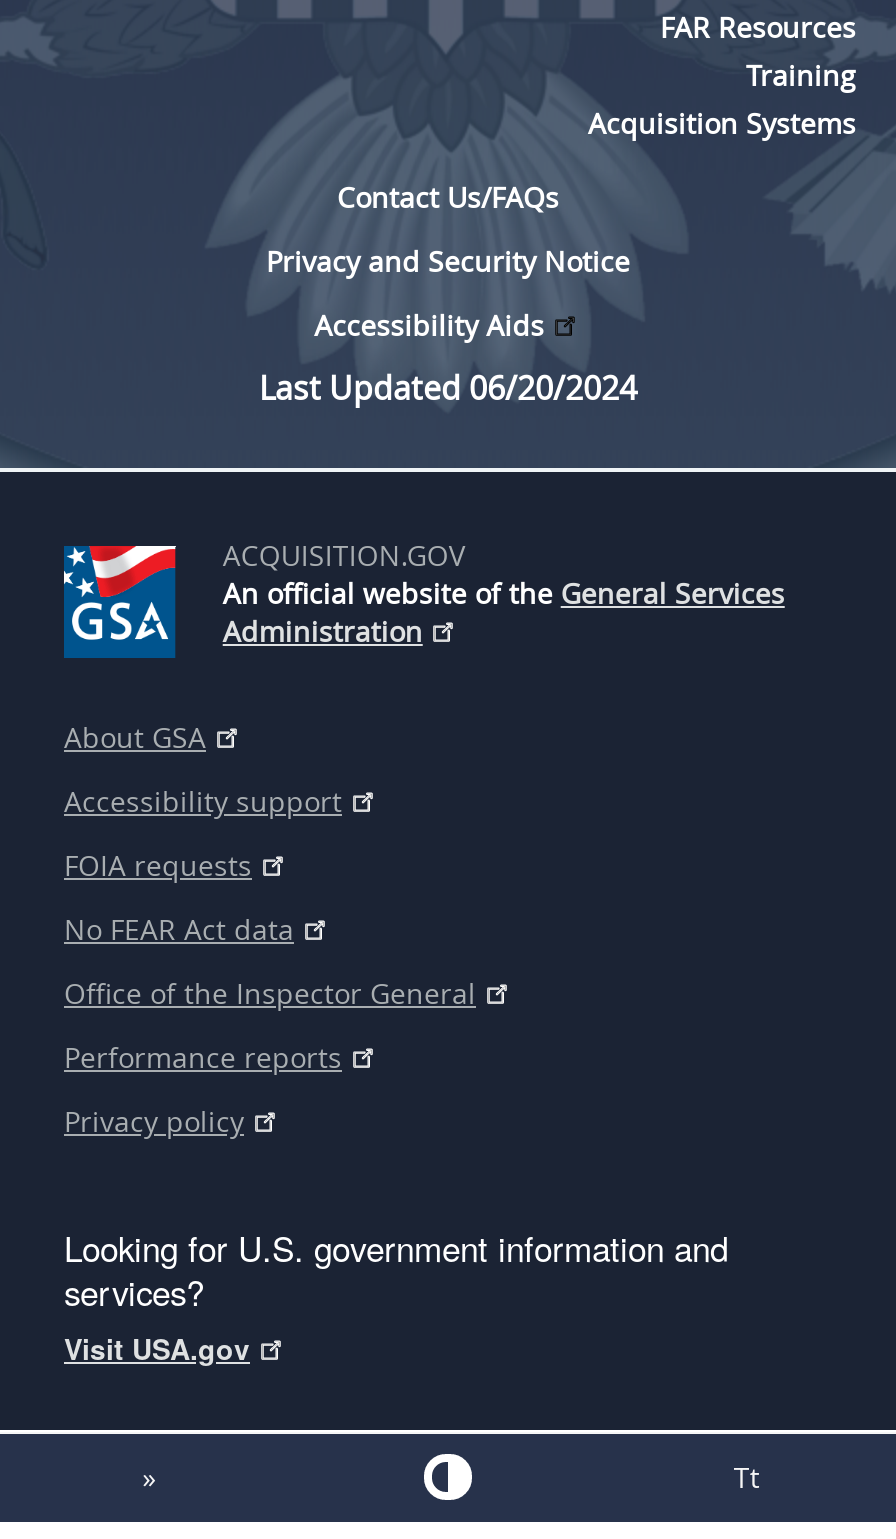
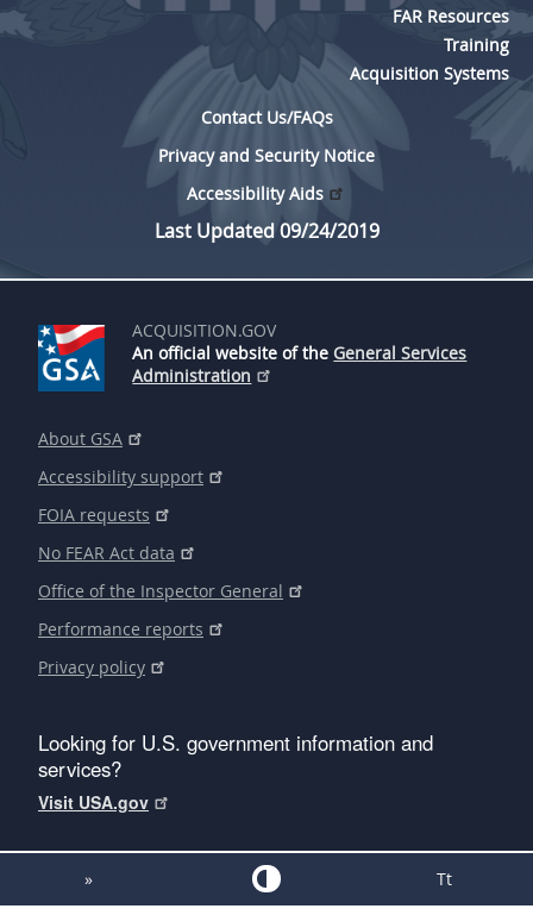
- Last Updated 06/20/2024
+ Last Updated 09/24/2019
